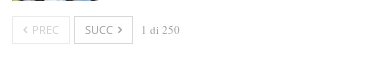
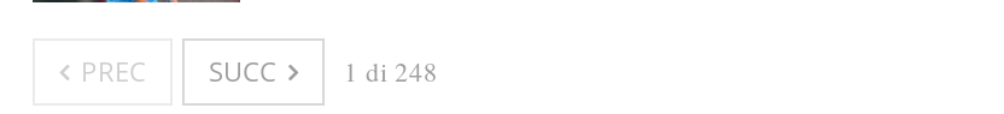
- PREC SUCC 1 di 250
+ PREC SUCC 1 di 248
